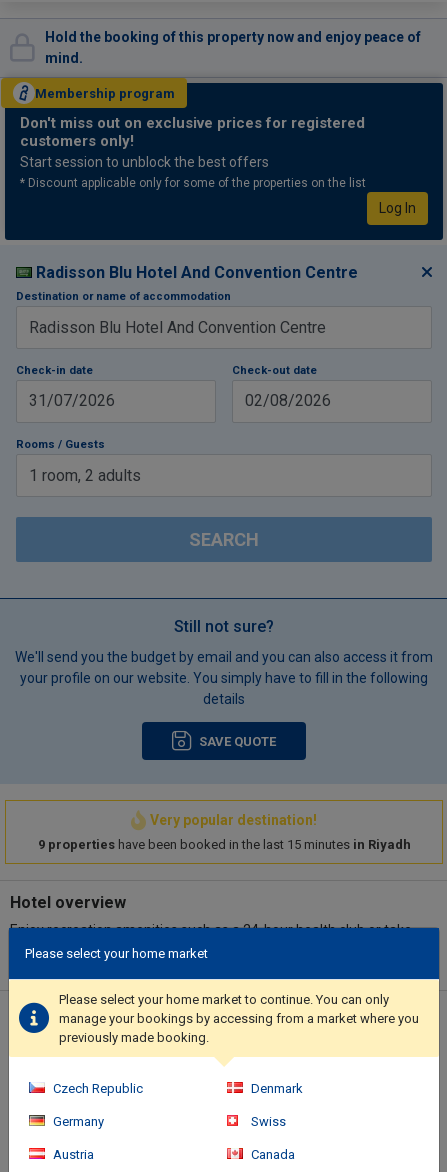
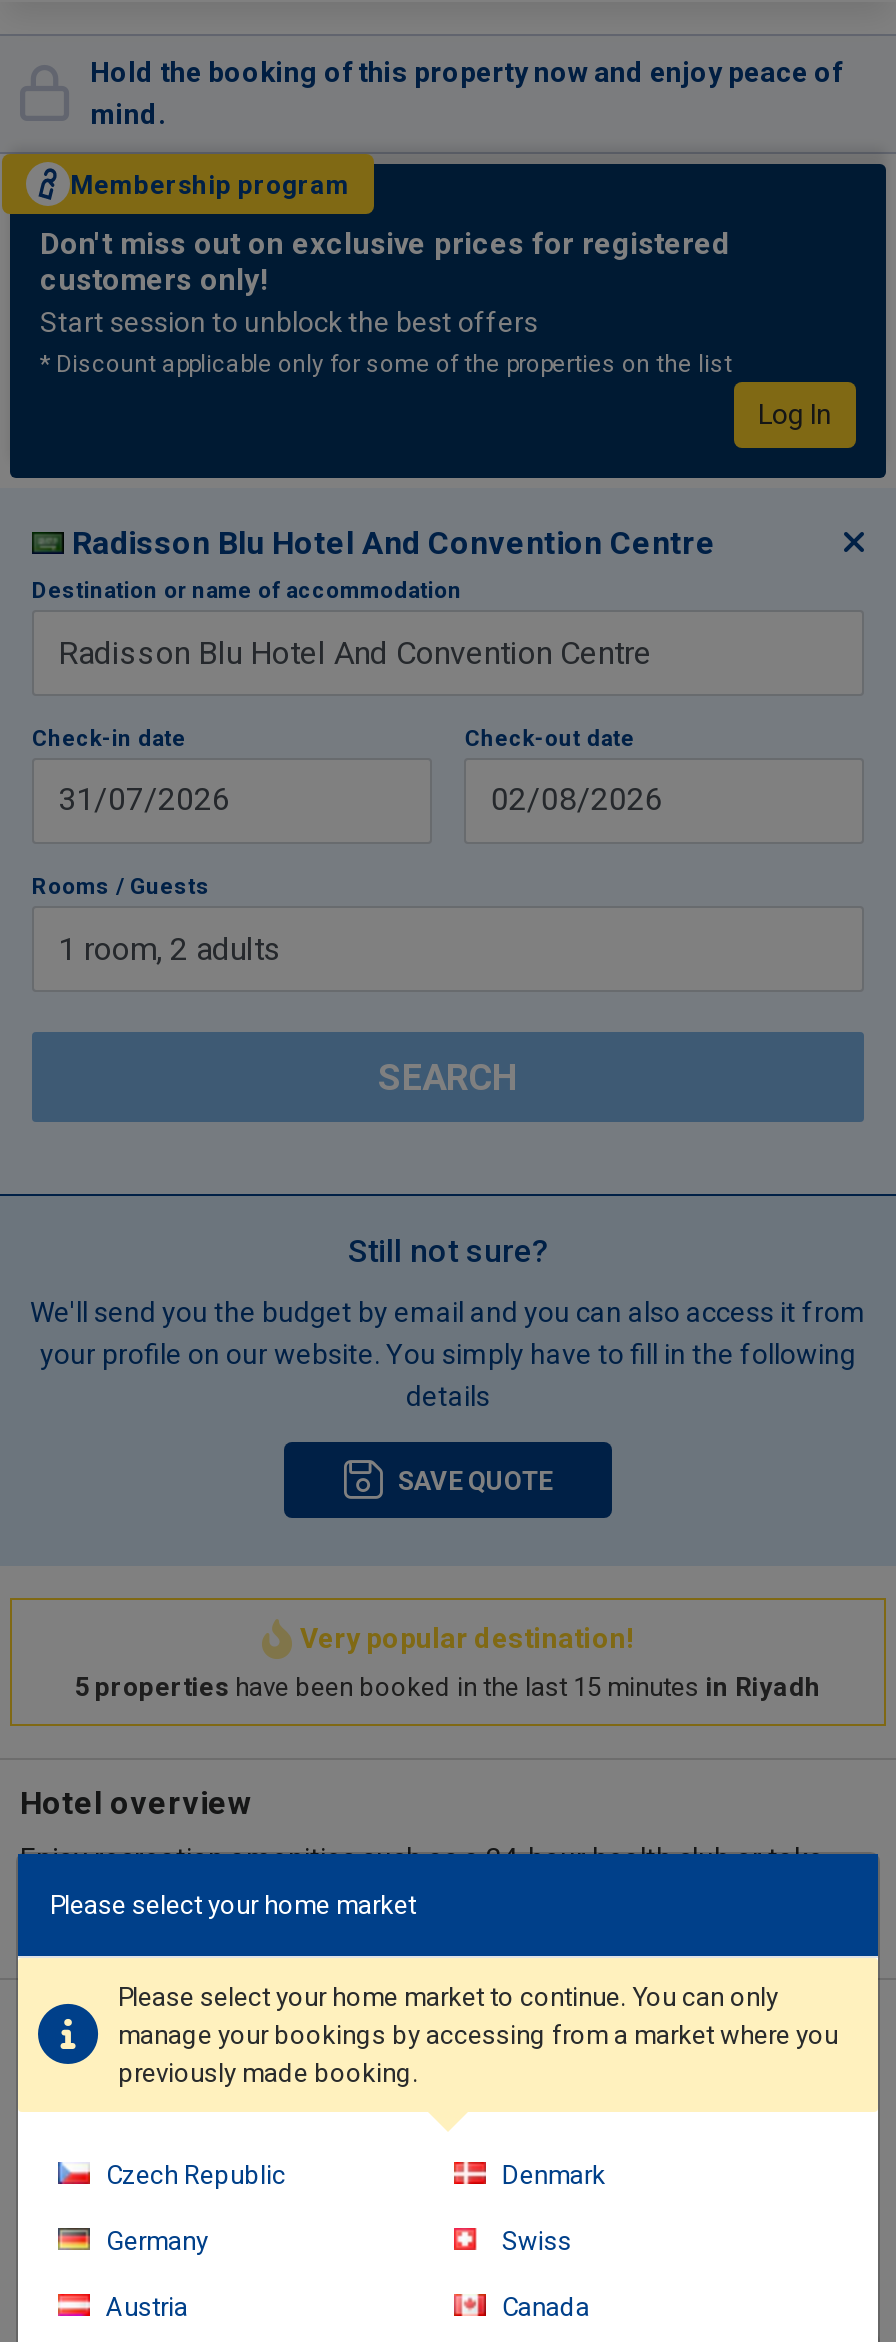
- 9 properties have been booked in the last 15 minutes in Riyadh
+ 5 properties have been booked in the last 15 minutes in Riyadh
